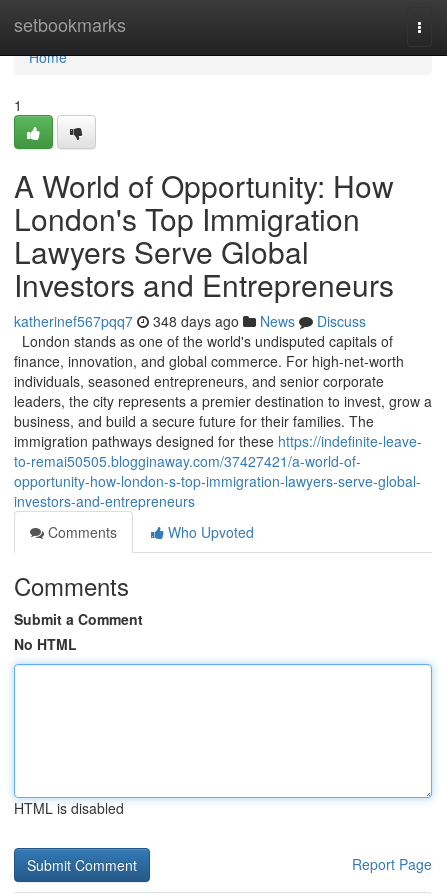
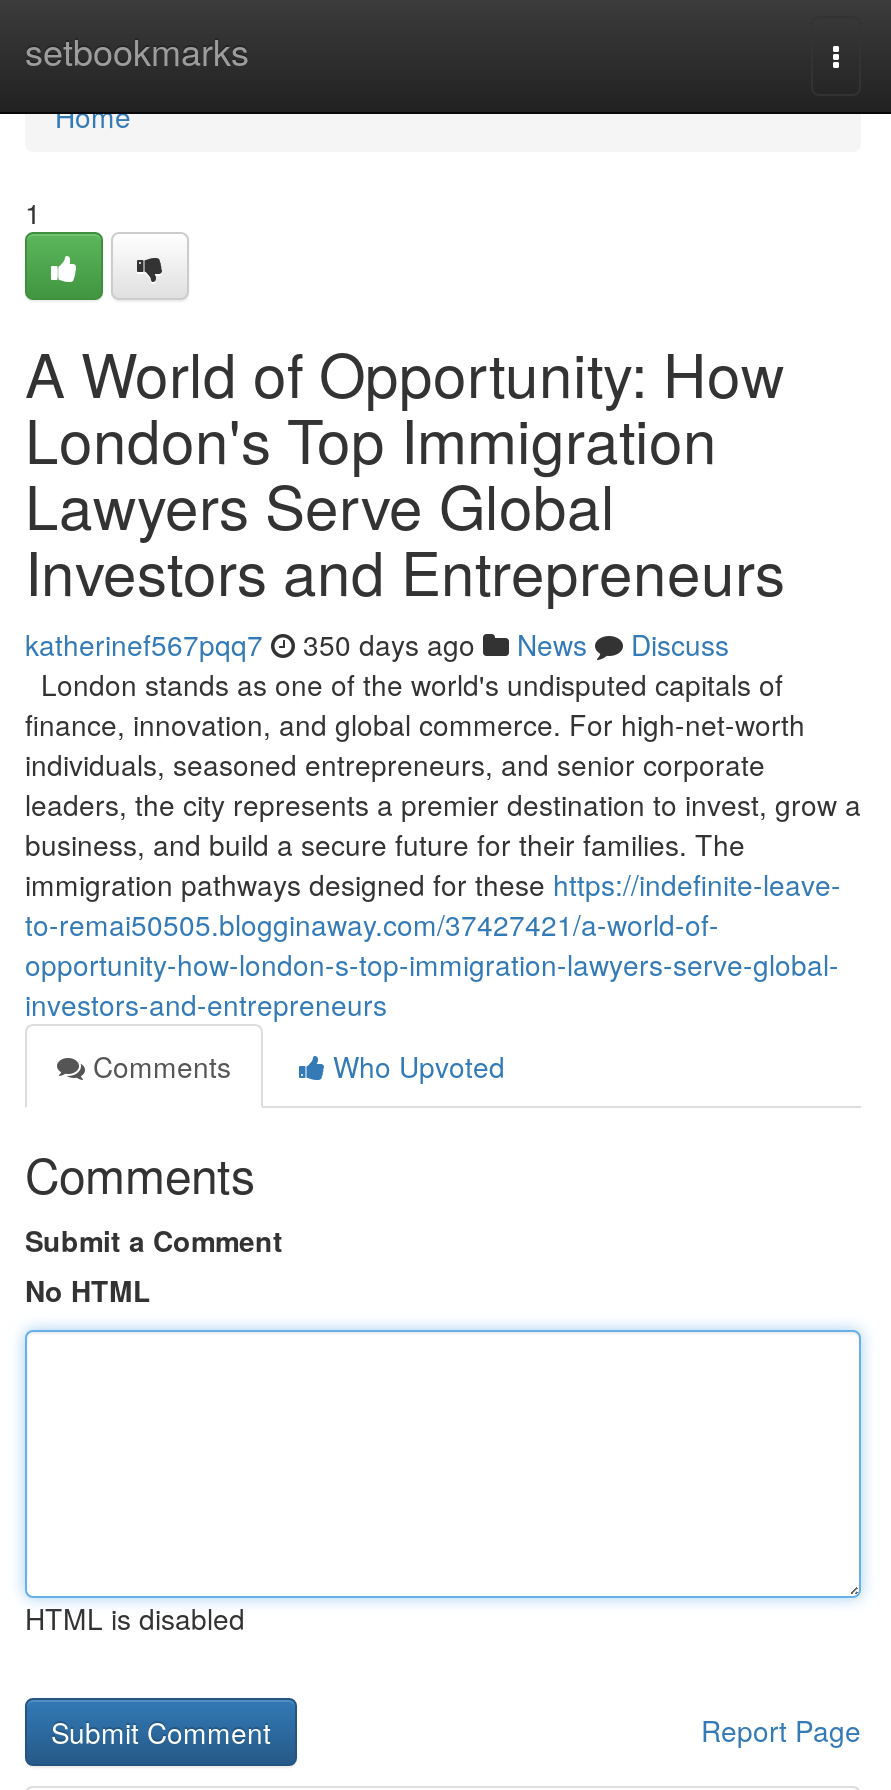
- katherinef567pqq7 348 days ago News Discuss
+ katherinef567pqq7 350 days ago News Discuss
